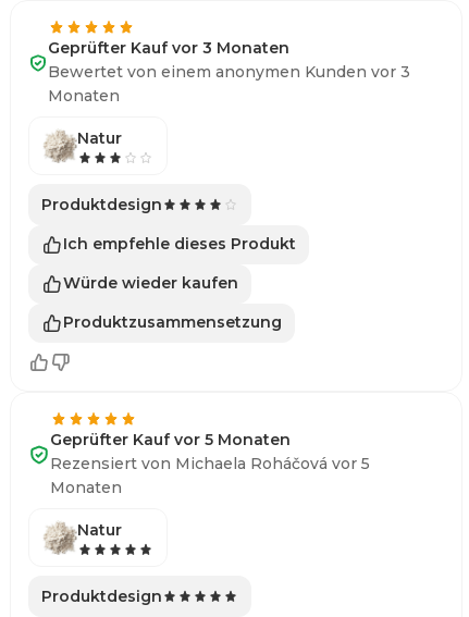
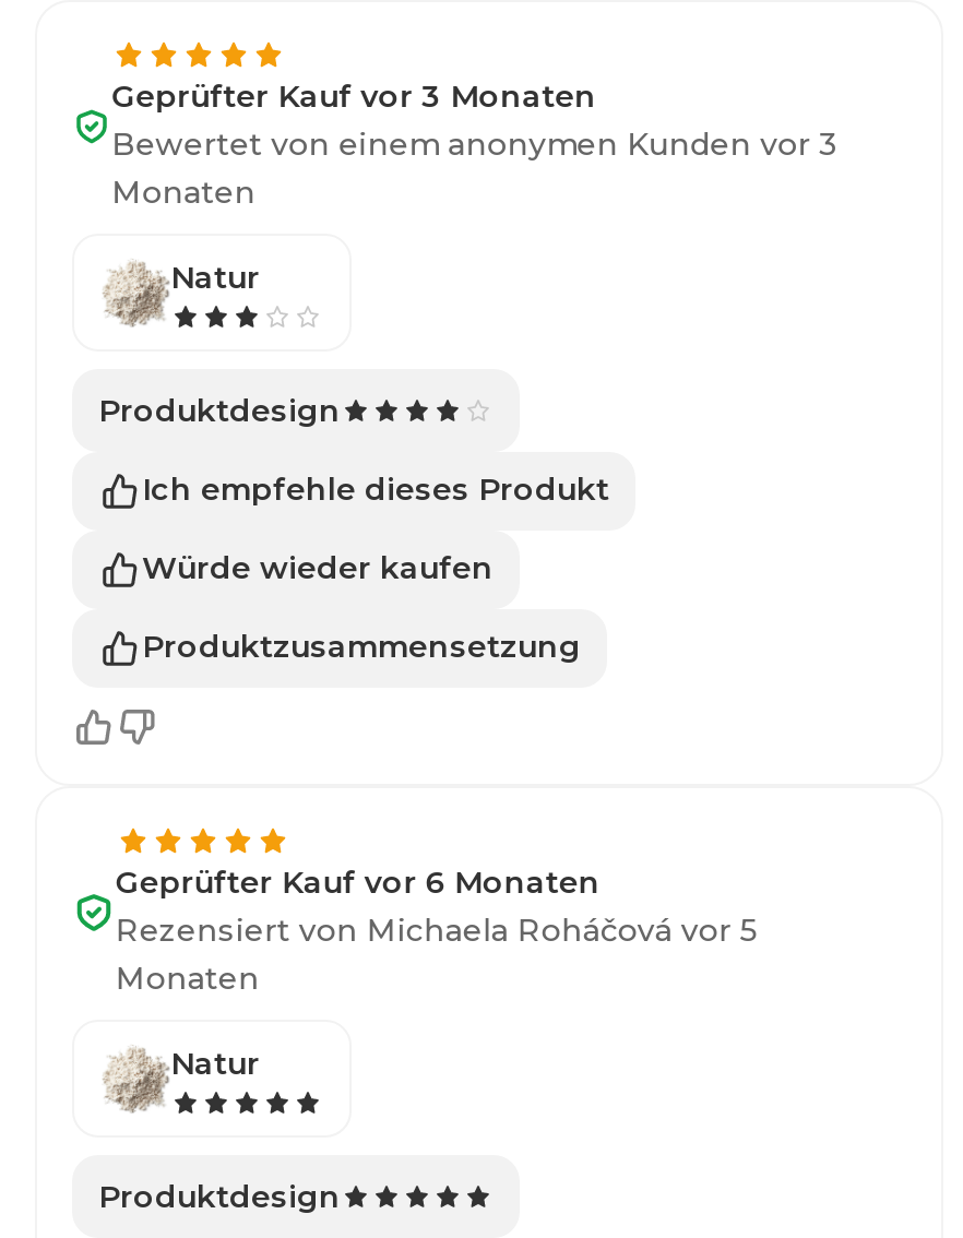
- Geprüfter Kauf vor 5 Monaten
+ Geprüfter Kauf vor 6 Monaten
